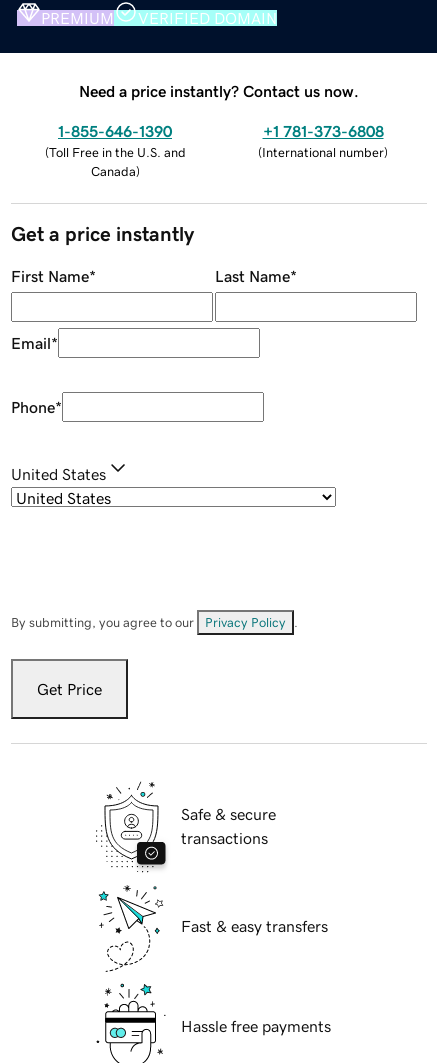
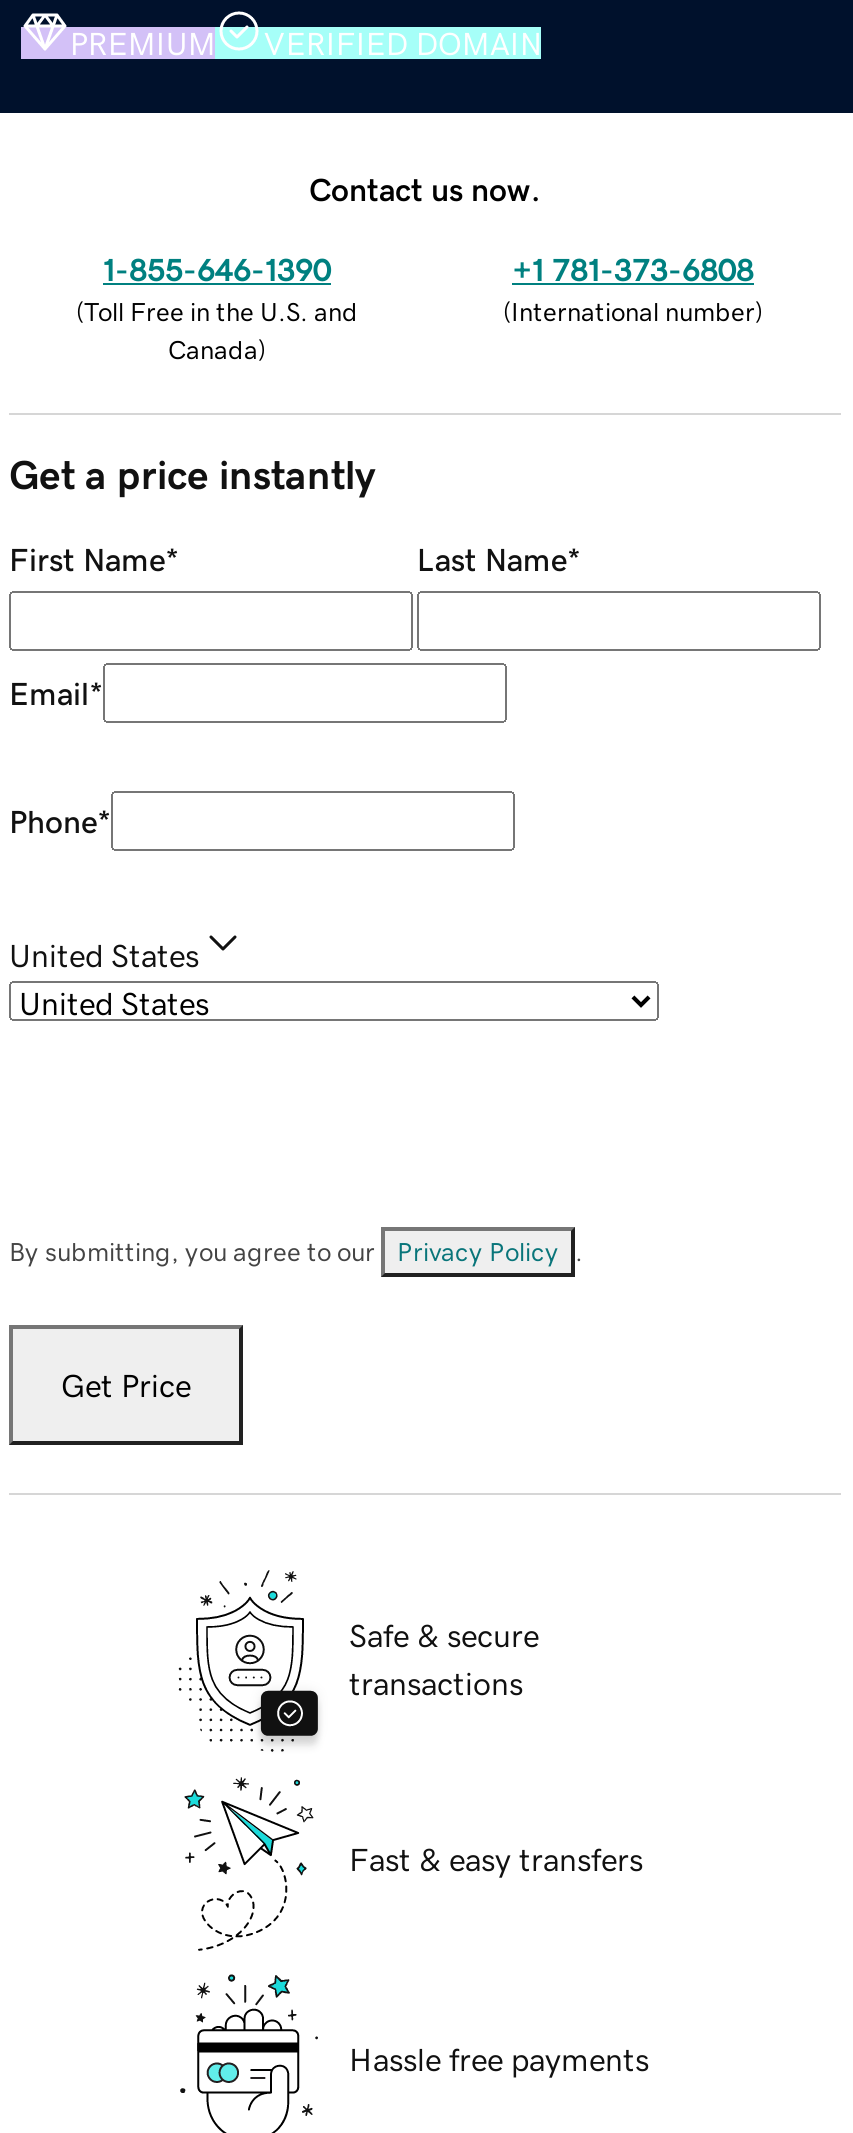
- Need a price instantly? Contact us now.
+ Contact us now.
